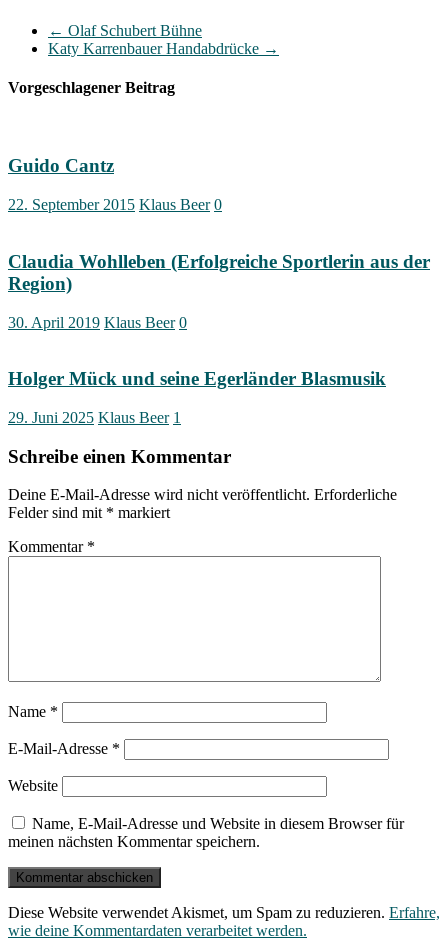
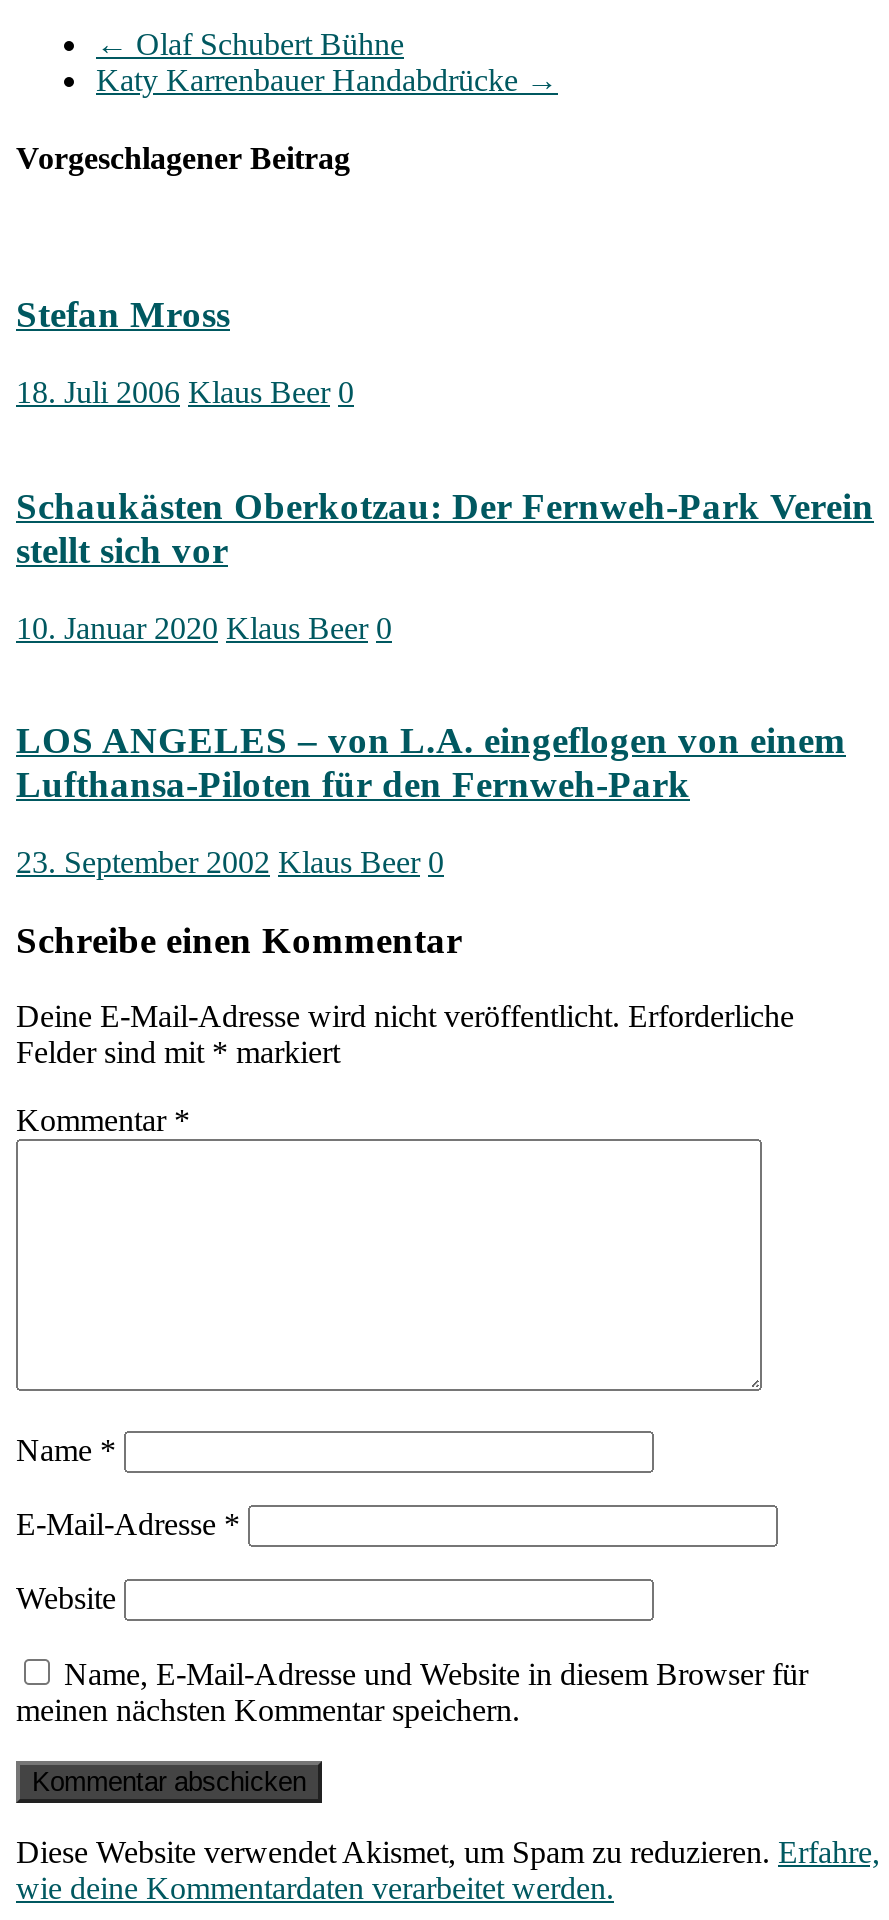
- Guido Cantz
+ Stefan Mross

- 22. September 2015 Klaus Beer 0
+ 18. Juli 2006 Klaus Beer 0

- Claudia Wohlleben (Erfolgreiche Sportlerin aus der
- Region)
+ Schaukästen Oberkotzau: Der Fernweh-Park Verein
+ stellt sich vor

- 30. April 2019 Klaus Beer 0
+ 10. Januar 2020 Klaus Beer 0

- Holger Mück und seine Egerländer Blasmusik
+ LOS ANGELES – von L.A. eingeflogen von einem
+ Lufthansa-Piloten für den Fernweh-Park

- 29. Juni 2025 Klaus Beer 1
+ 23. September 2002 Klaus Beer 0
